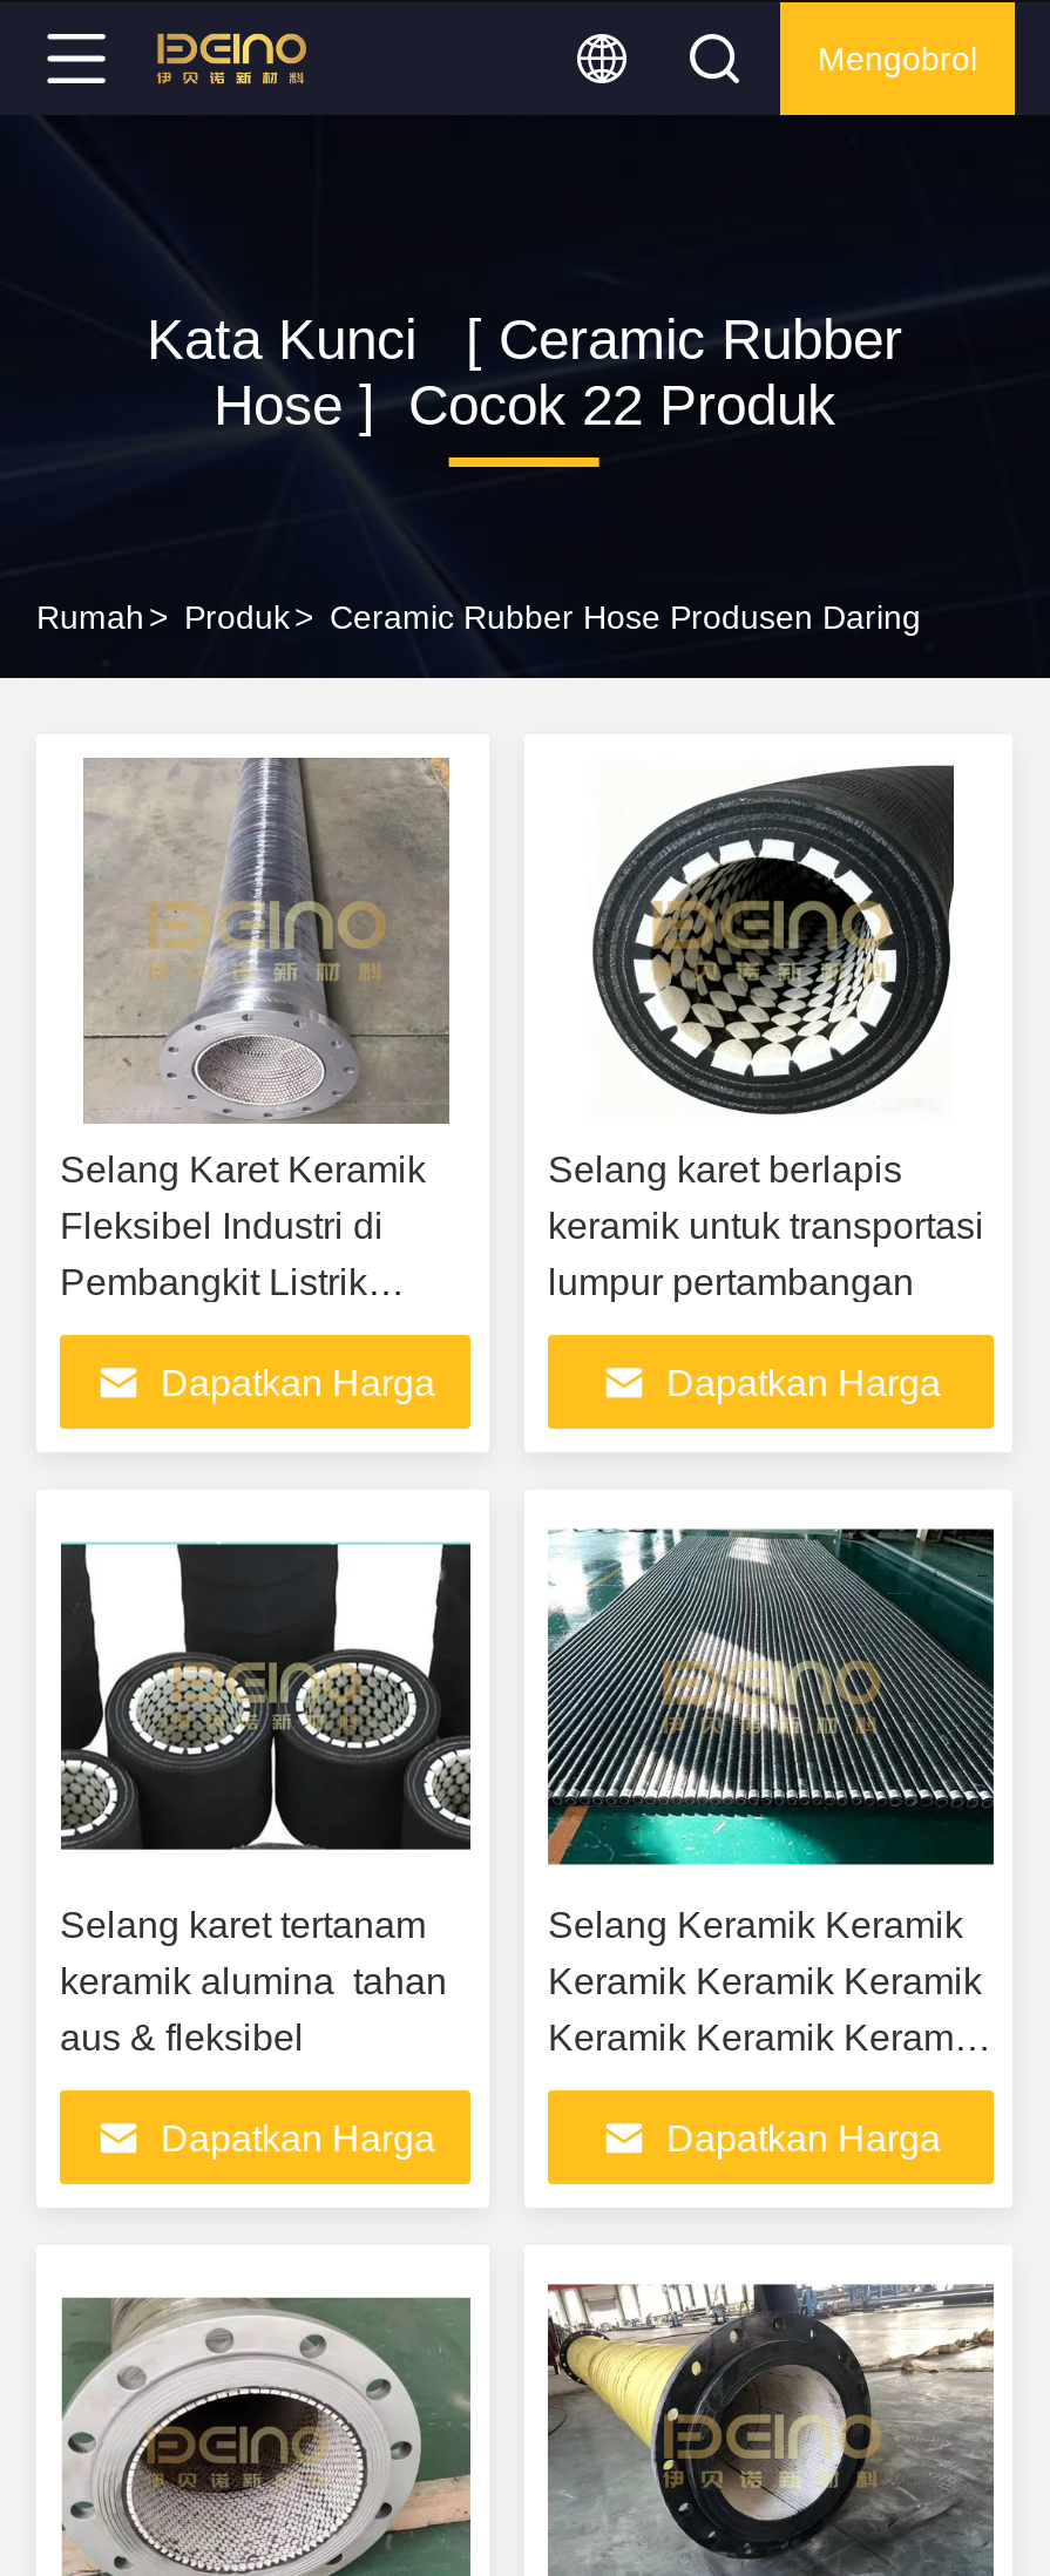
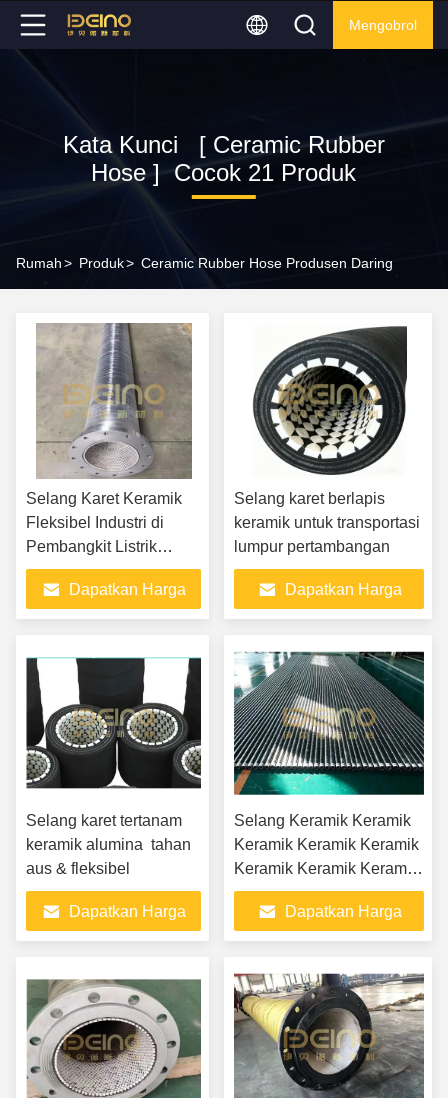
- Hose ] Cocok 22 Produk
+ Hose ] Cocok 21 Produk
